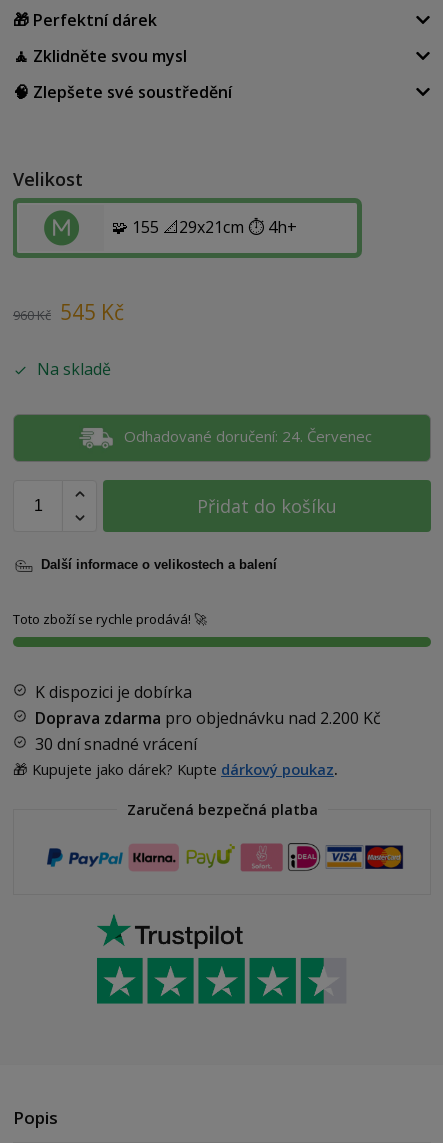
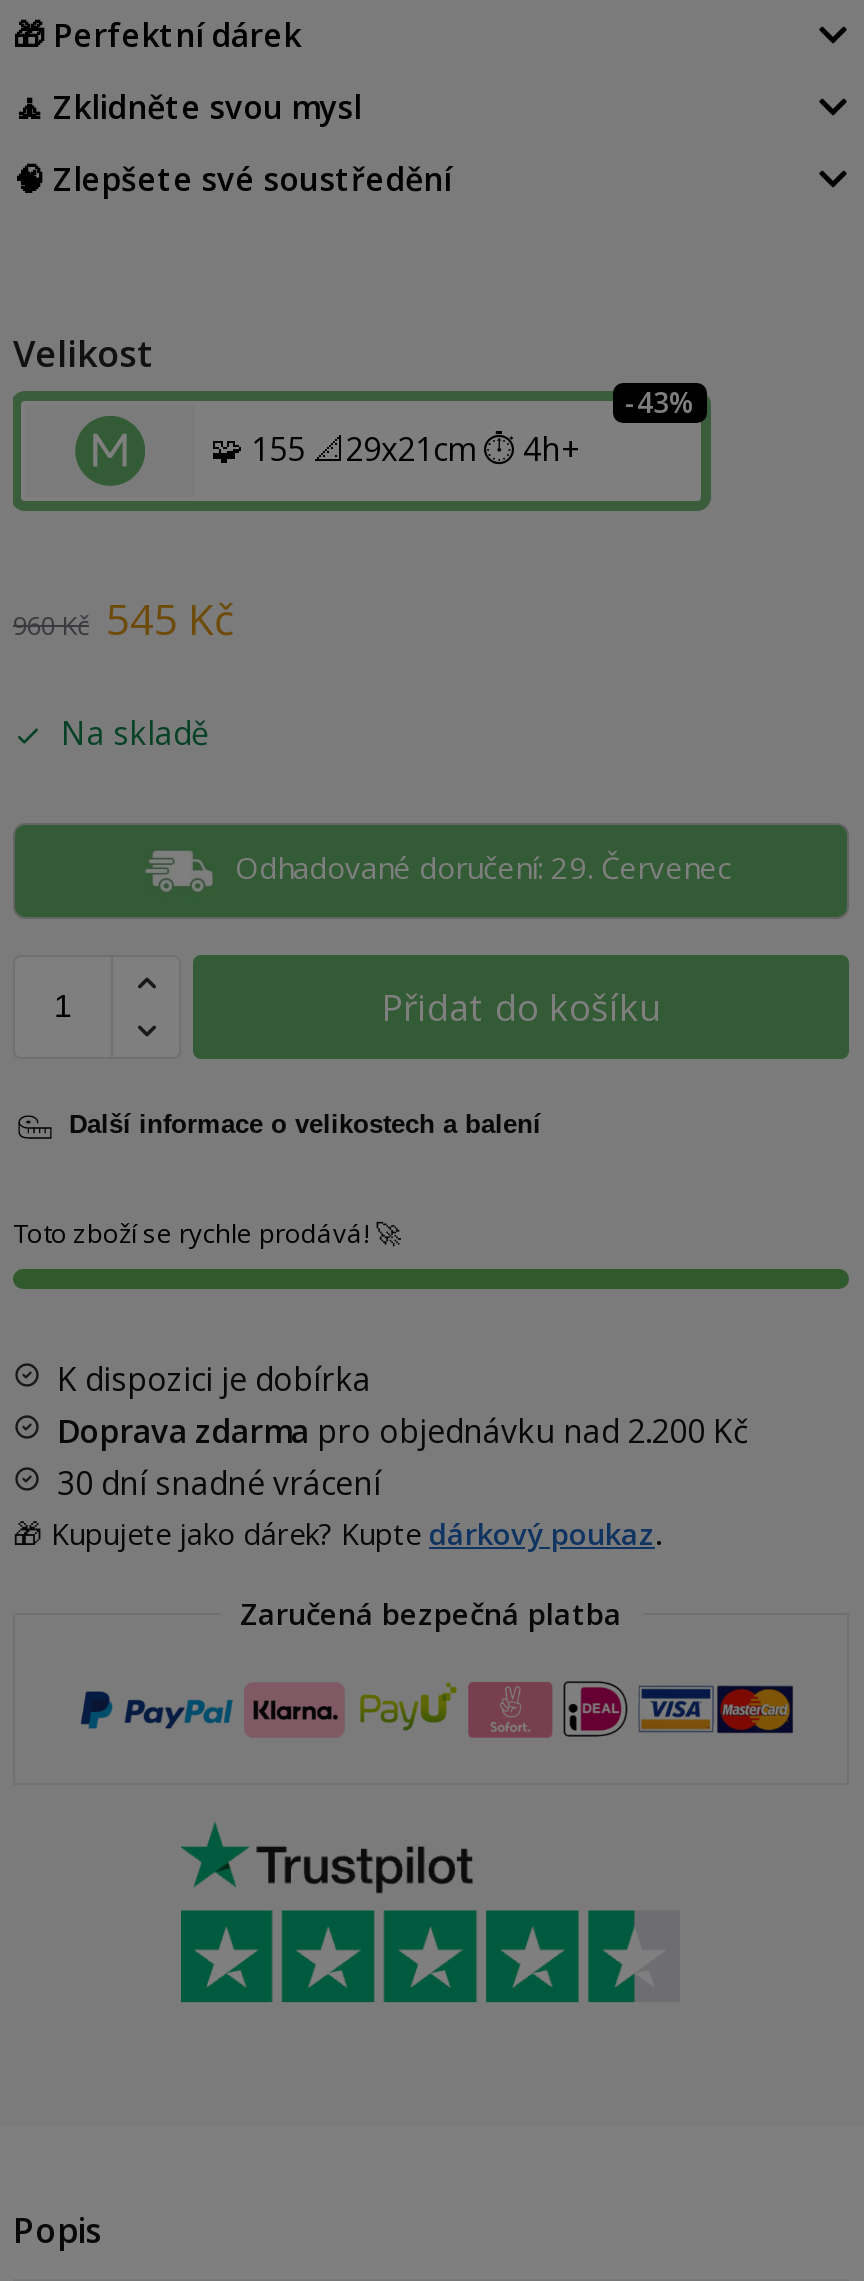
+ -43%

- Odhadované doručení: 24. Červenec
+ Odhadované doručení: 29. Červenec
